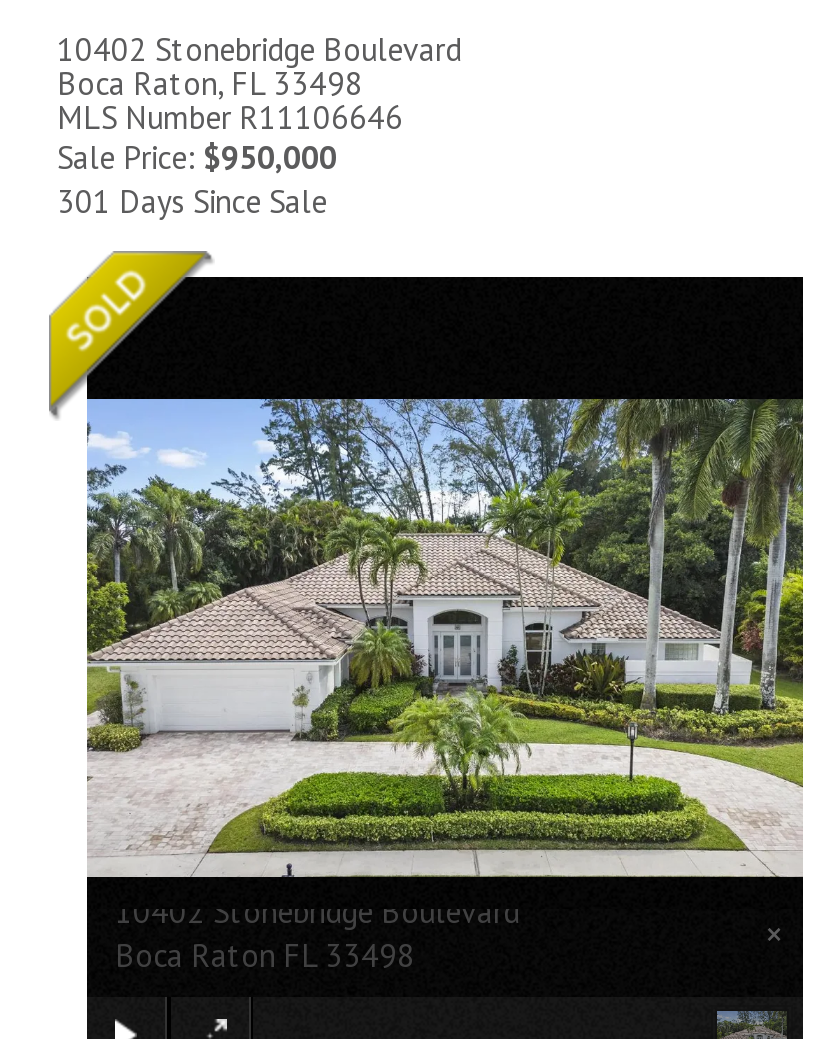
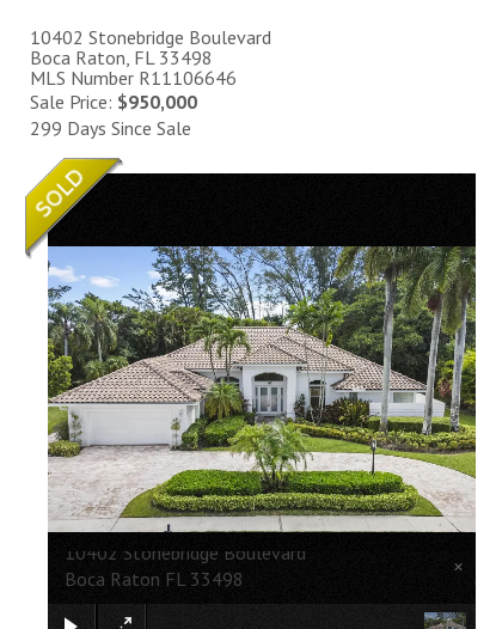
- 301 Days Since Sale
+ 299 Days Since Sale
